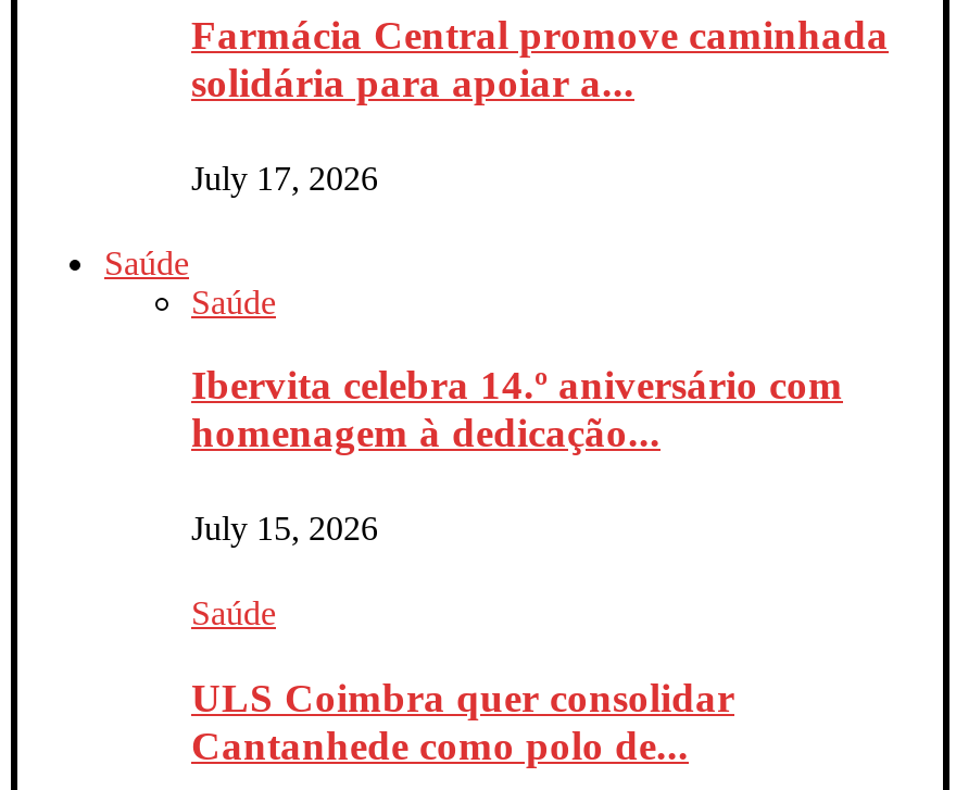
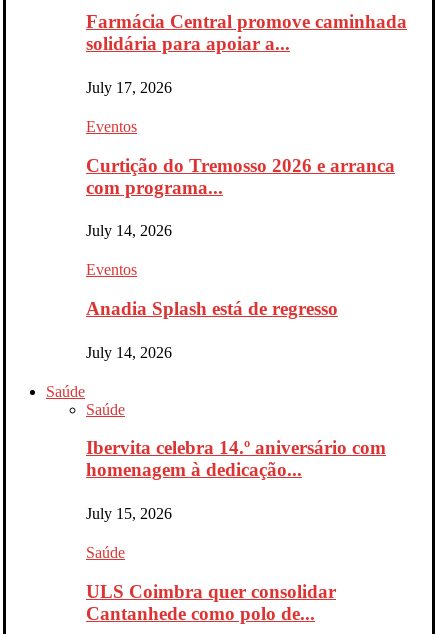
+ Eventos
+ Curtição do Tremosso 2026 e arranca
+ com programa...
+ July 14, 2026
+ Eventos
+ Anadia Splash está de regresso
+ July 14, 2026
